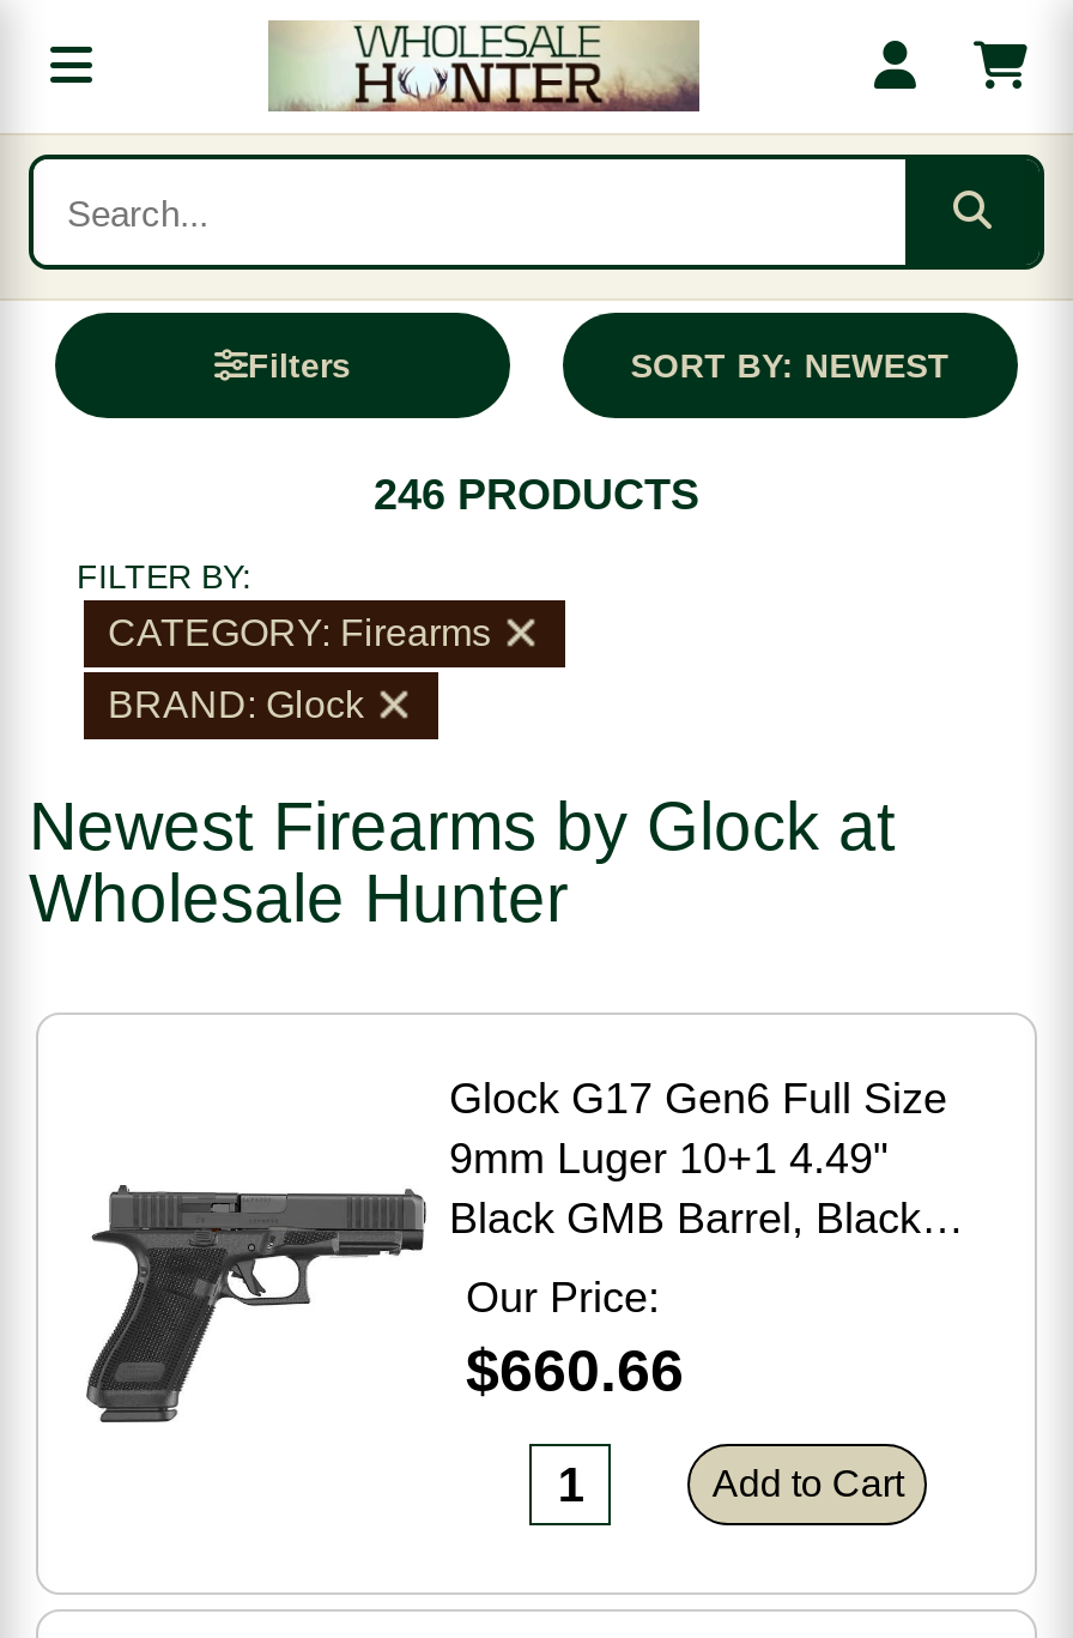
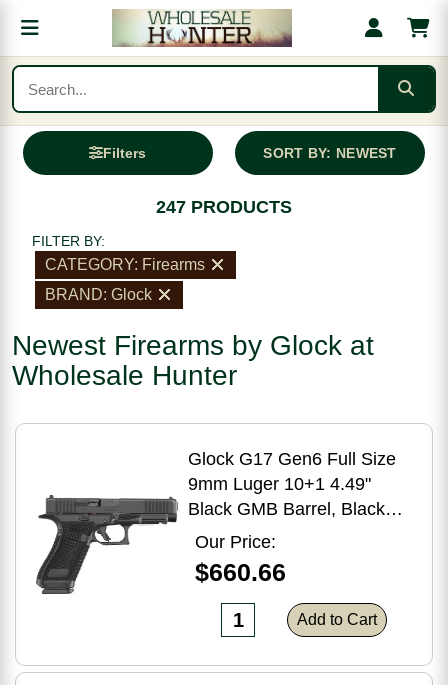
- 246 PRODUCTS
+ 247 PRODUCTS
